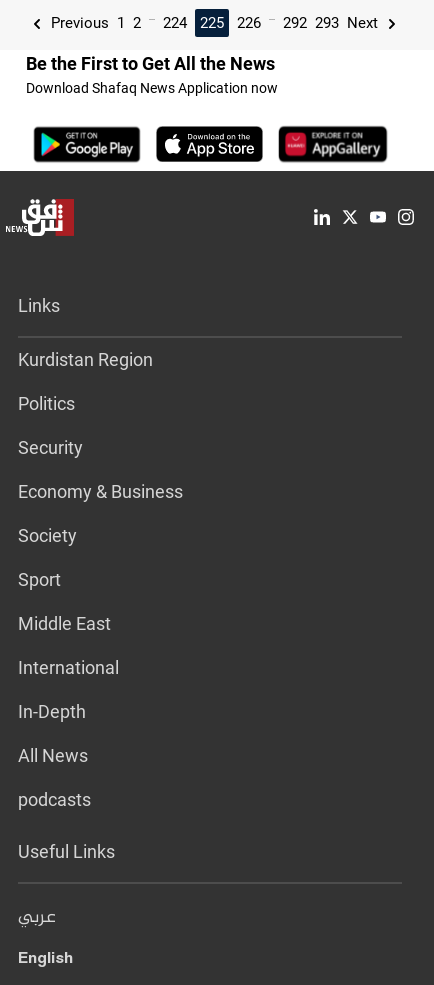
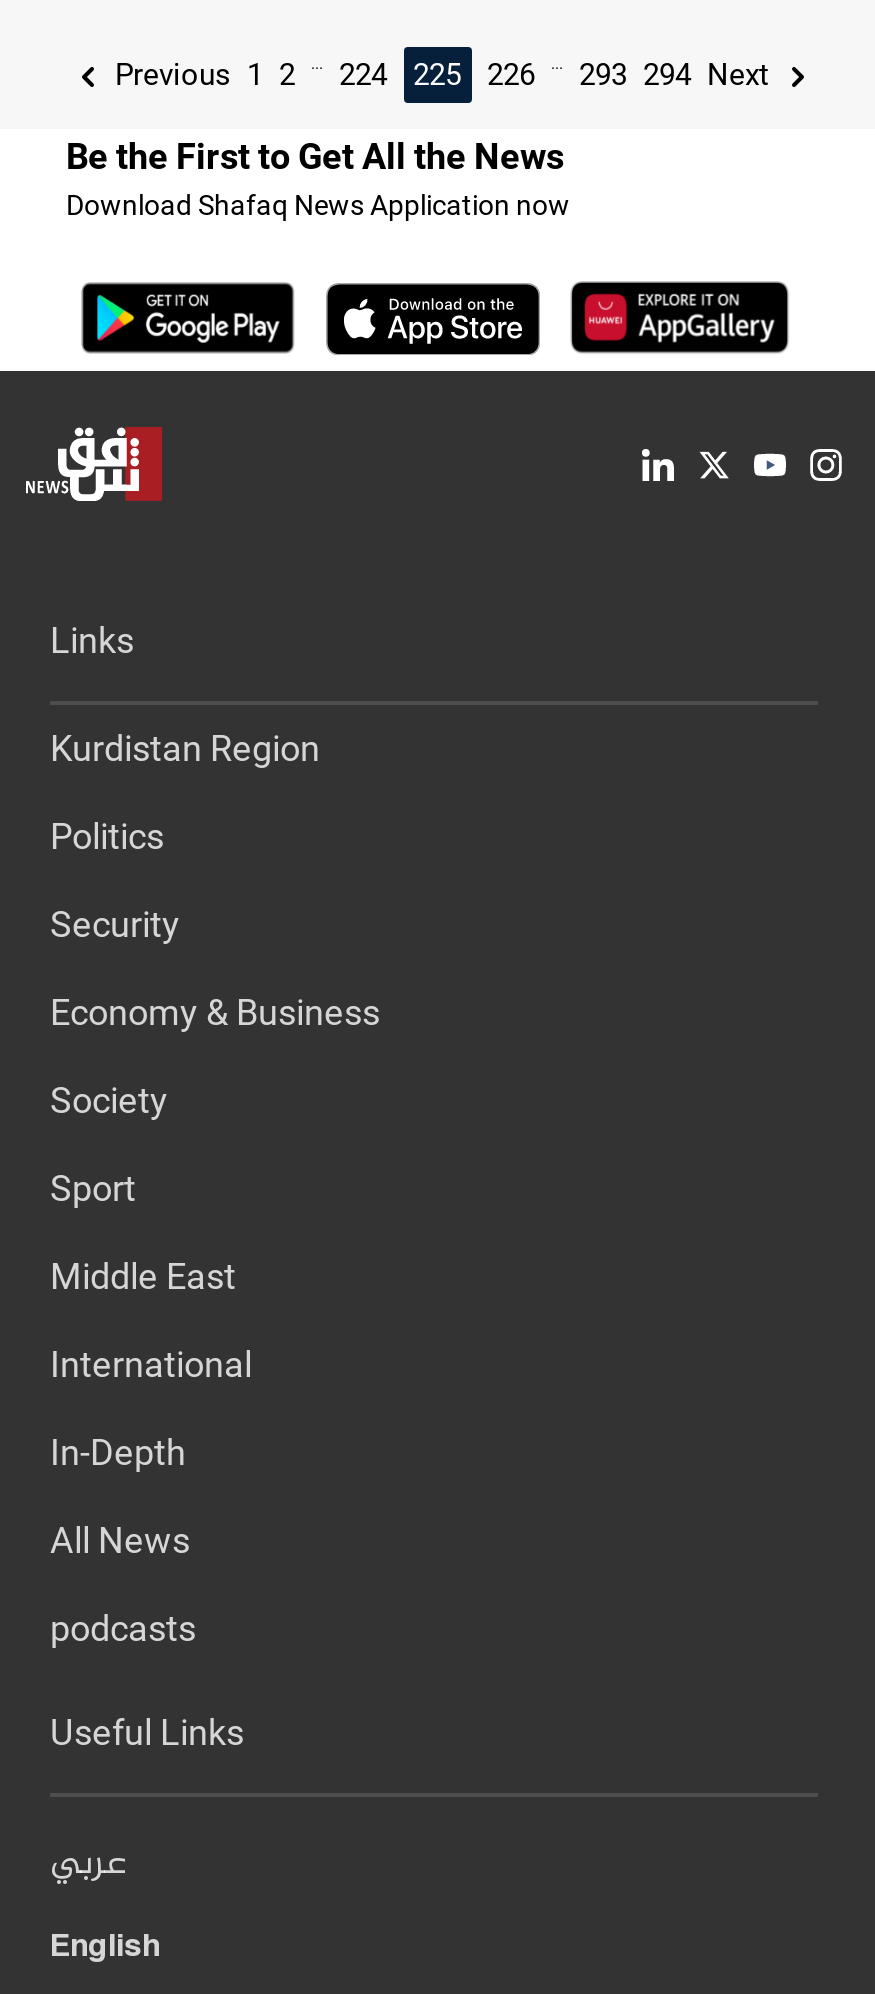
- 292 293 Next
+ 293 294 Next
